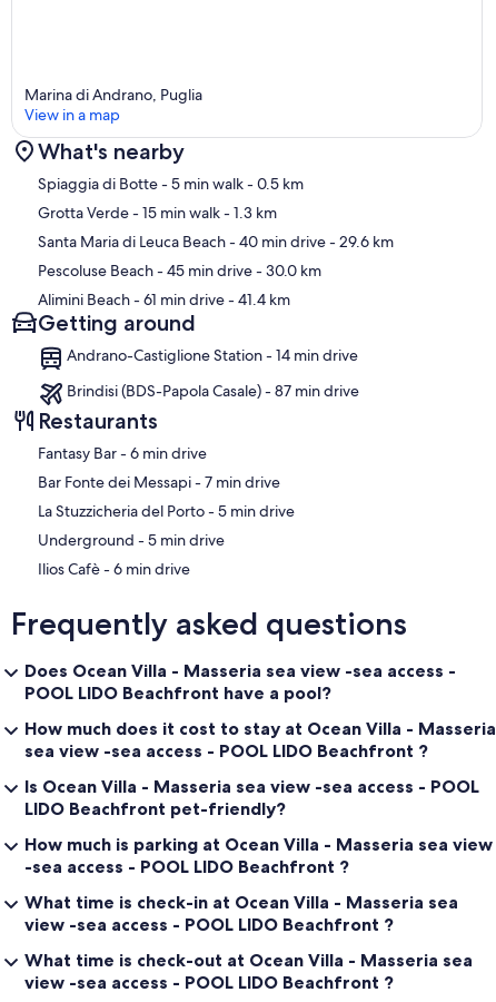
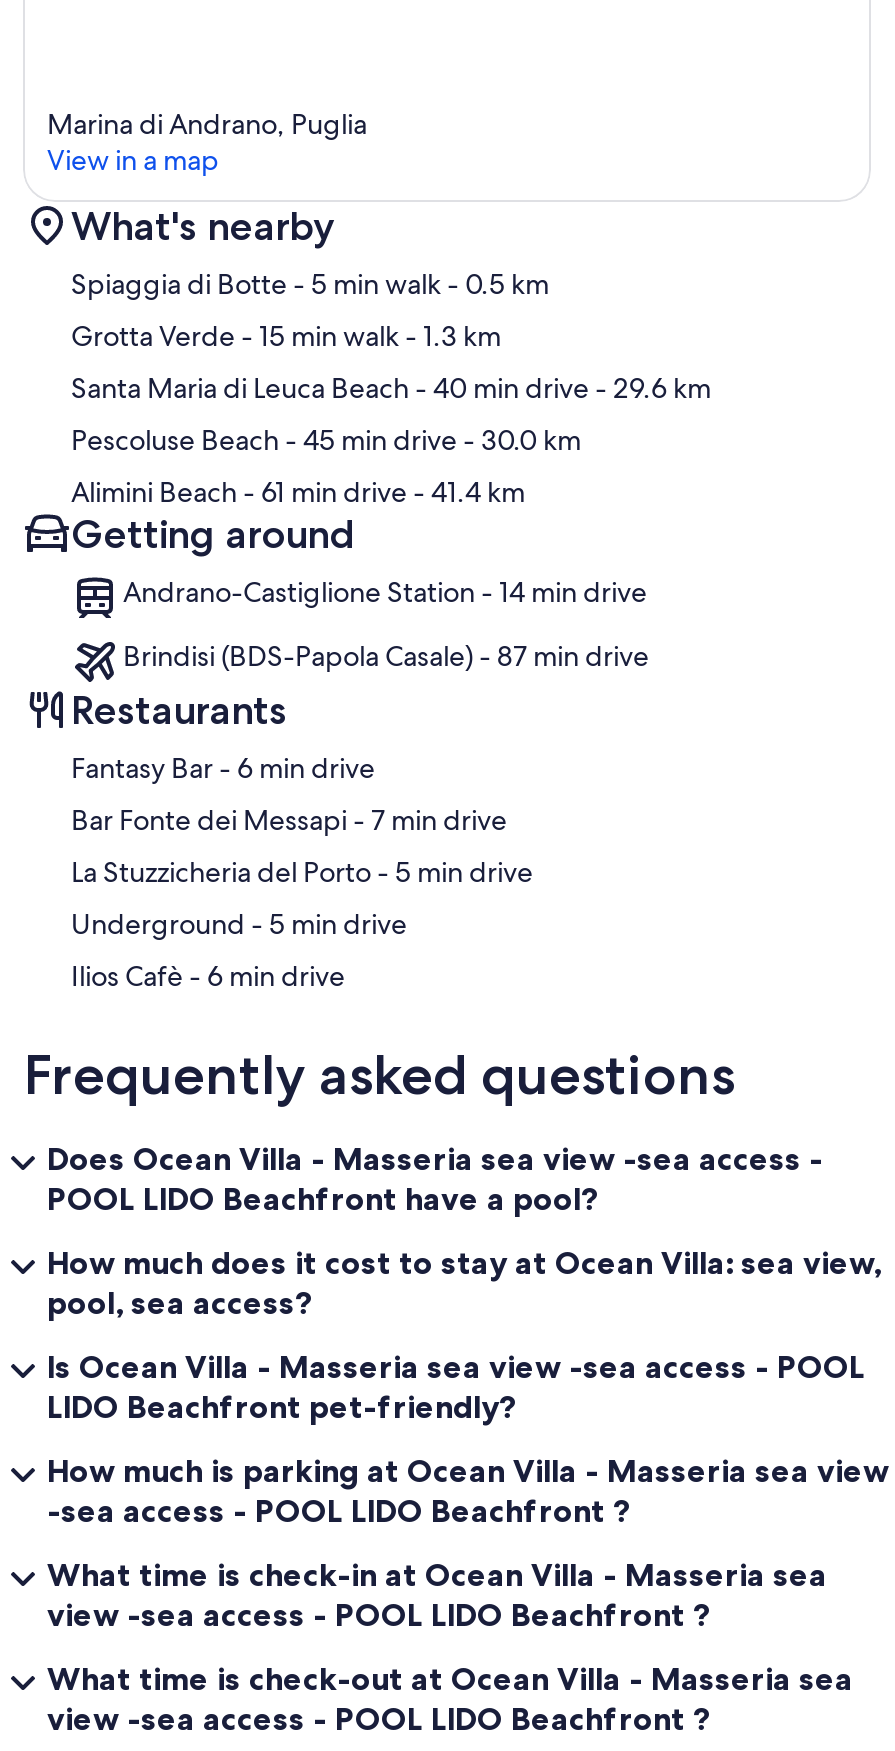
- How much does it cost to stay at Ocean Villa - Masseria
- sea view -sea access - POOL LIDO Beachfront ?
+ How much does it cost to stay at Ocean Villa: sea view,
+ pool, sea access?
